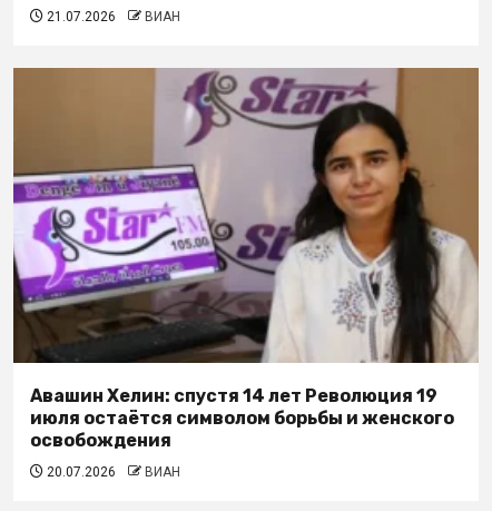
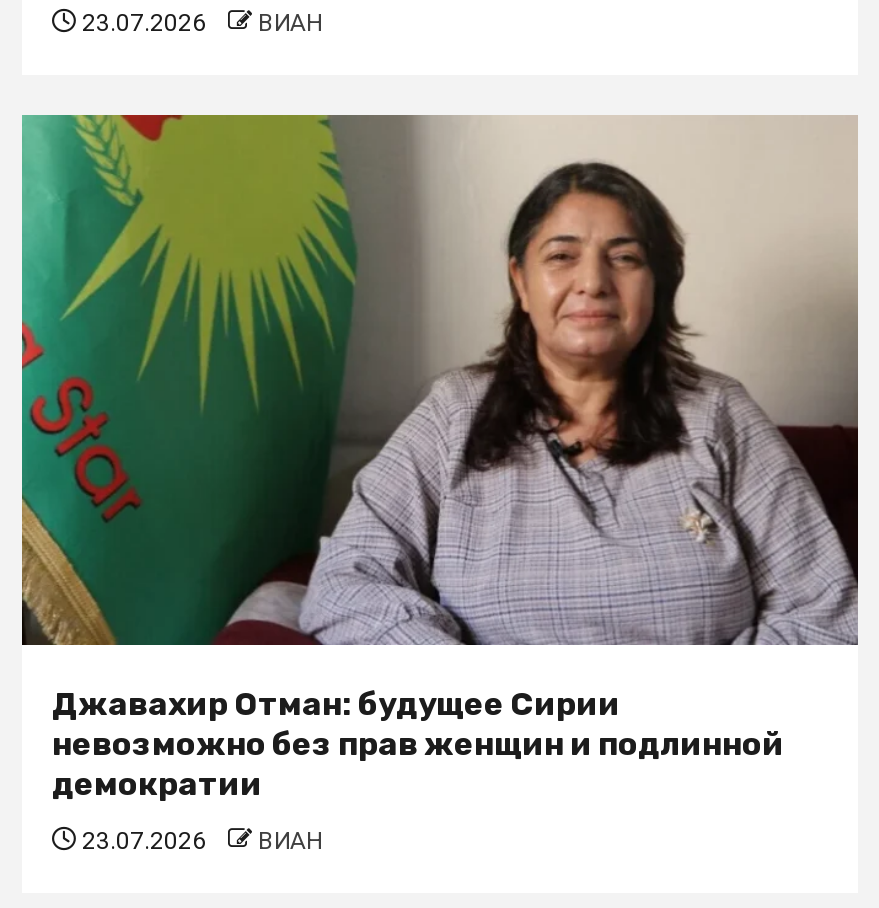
- 21.07.2026 ВИАН
+ 23.07.2026 ВИАН

- [image]
- Авашин Хелин: спустя 14 лет Революция 19
- июля остаётся символом борьбы и женского
- освобождения
+ [image]
+ Джавахир Отман: будущее Сирии
+ невозможно без прав женщин и подлинной
+ демократии

- 20.07.2026 ВИАН
+ 23.07.2026 ВИАН
